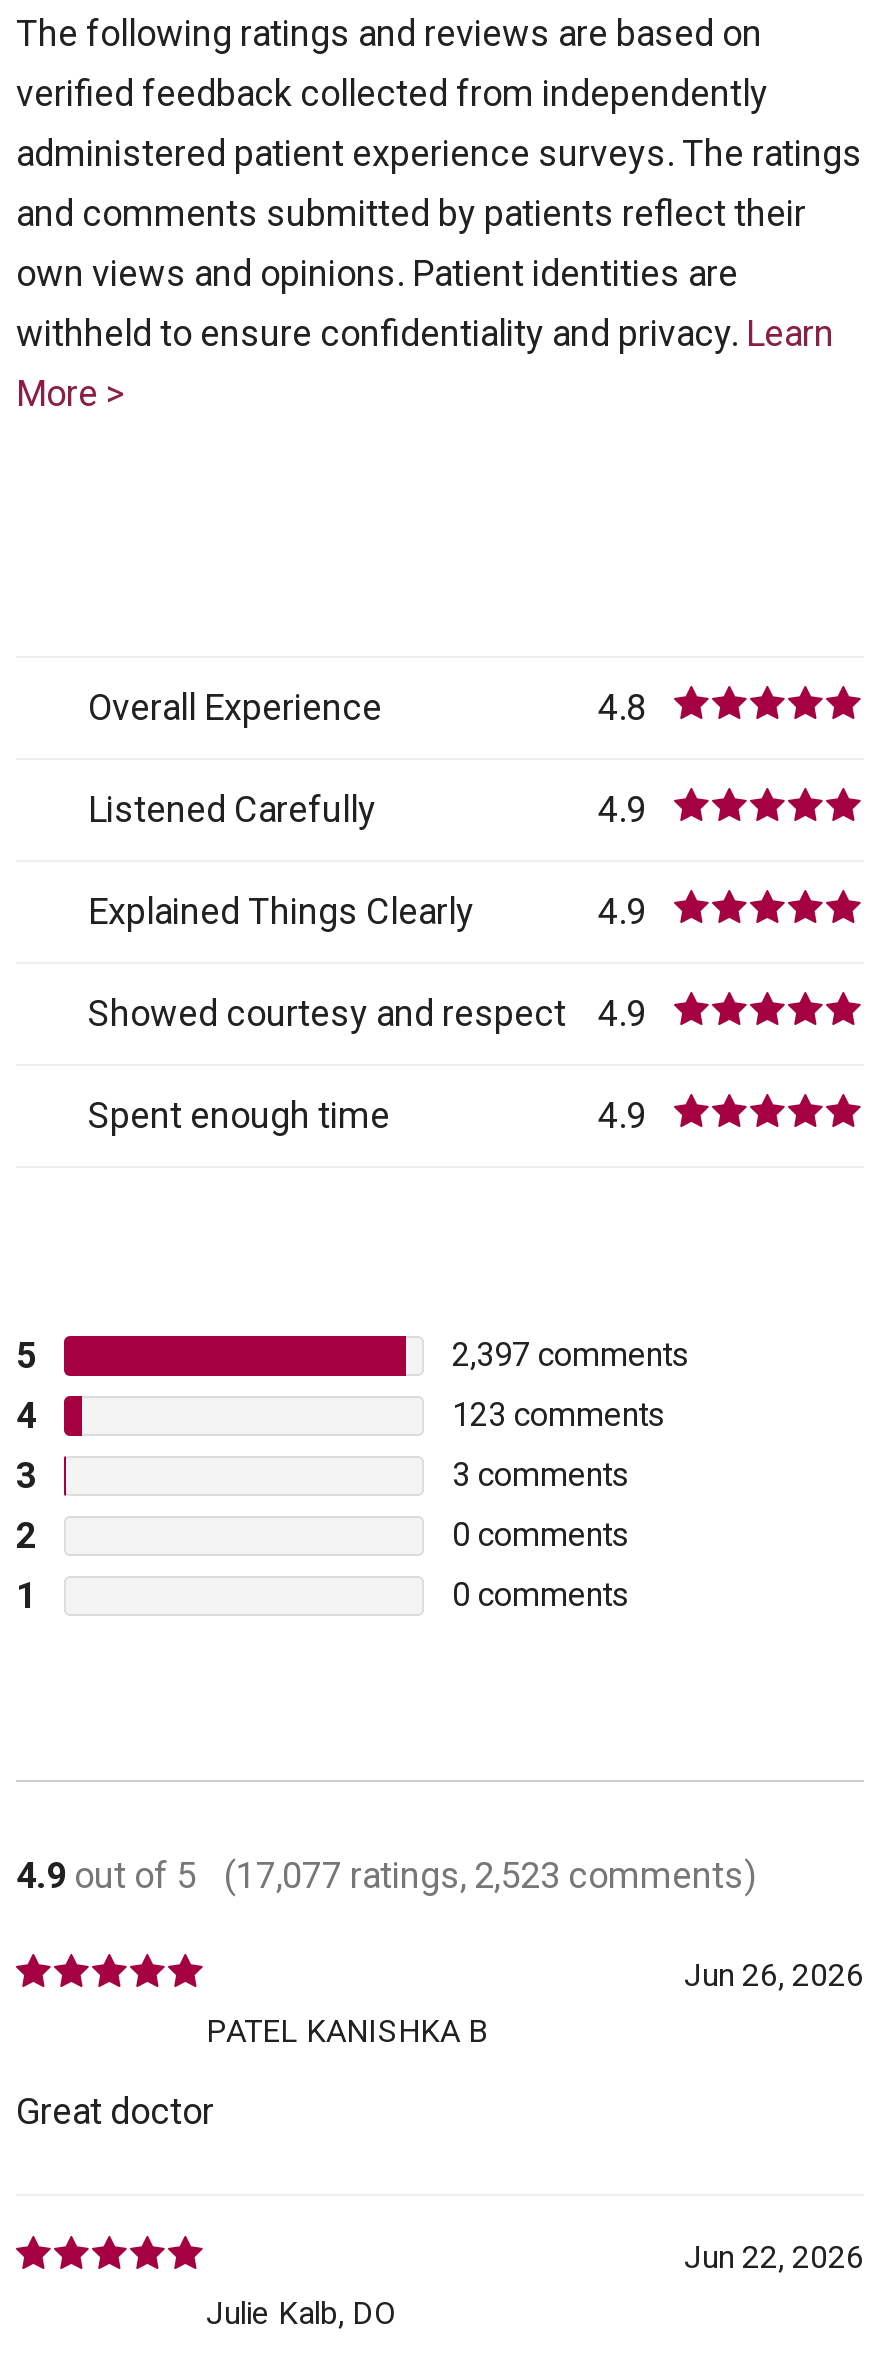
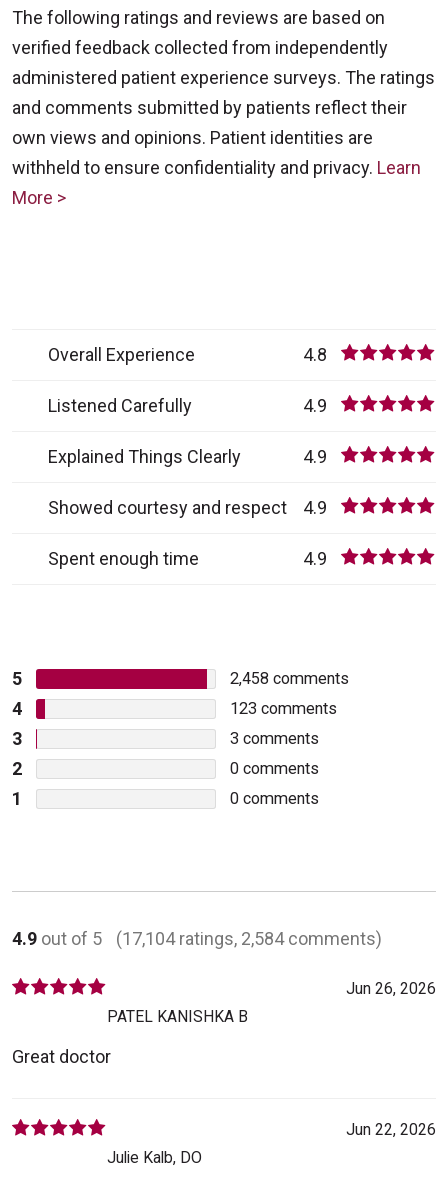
- 2,397 comments
+ 2,458 comments

- (17,077 ratings, 2,523 comments)
+ (17,104 ratings, 2,584 comments)
